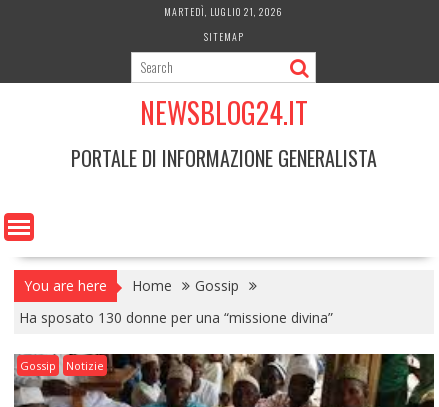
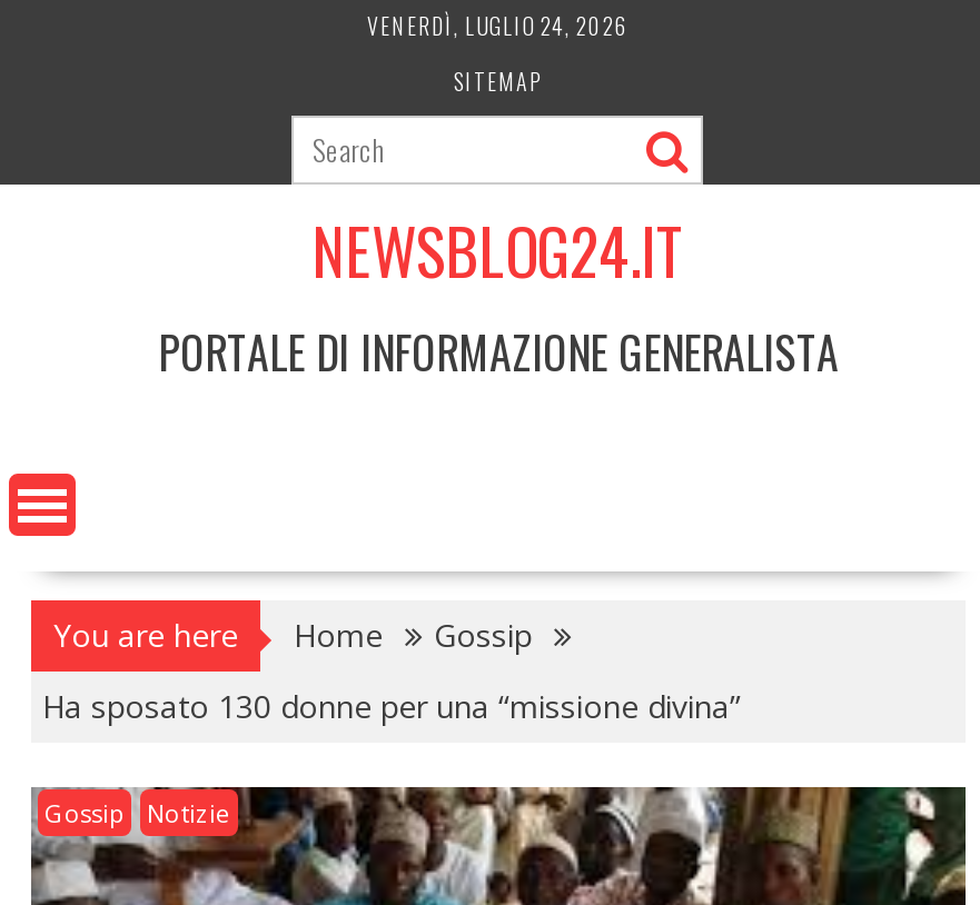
- MARTEDÌ, LUGLIO 21, 2026
+ VENERDÌ, LUGLIO 24, 2026
